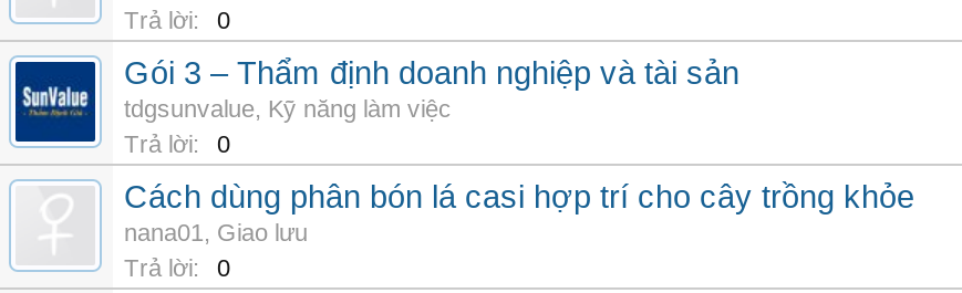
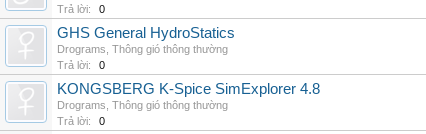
- [image]

- Gói 3 – Thẩm định doanh nghiệp và tài sản
- tdgsunvalue, Kỹ năng làm việc
+ GHS General HydroStatics
+ Drograms, Thông gió thông thường

- Cách dùng phân bón lá casi hợp trí cho cây trồng khỏe
- nana01, Giao lưu
+ KONGSBERG K-Spice SimExplorer 4.8
+ Drograms, Thông gió thông thường
